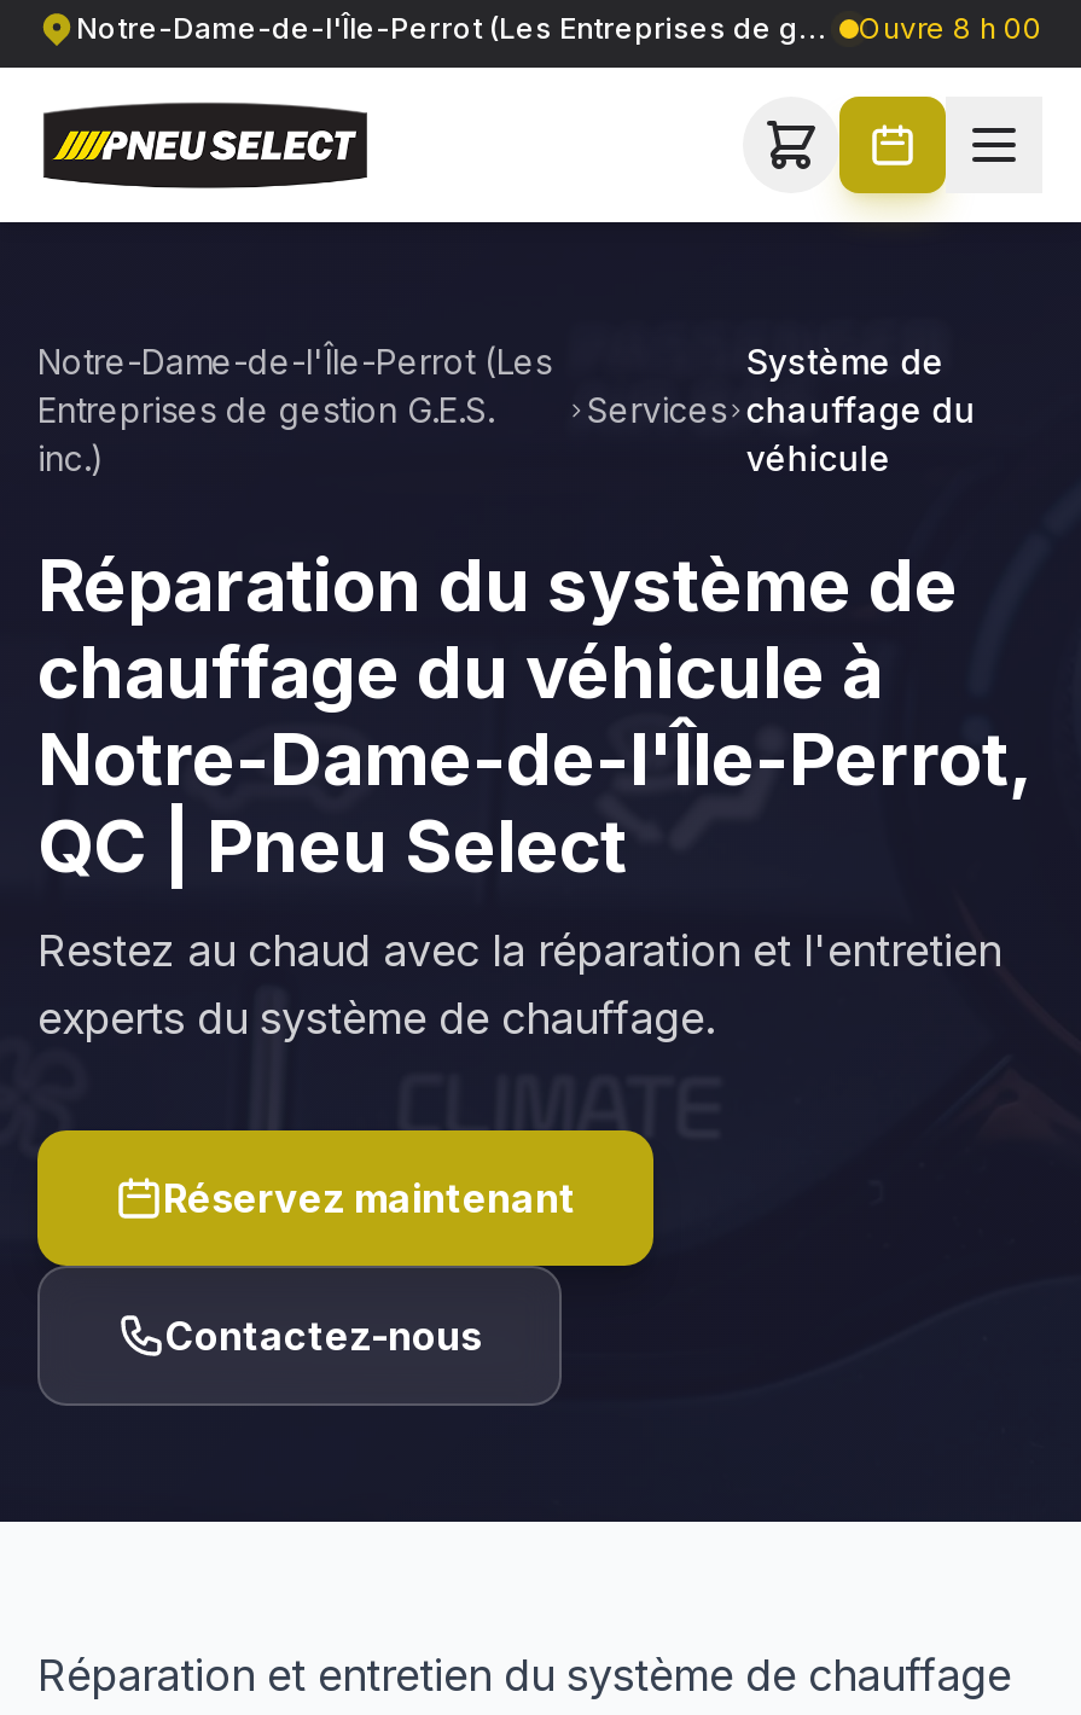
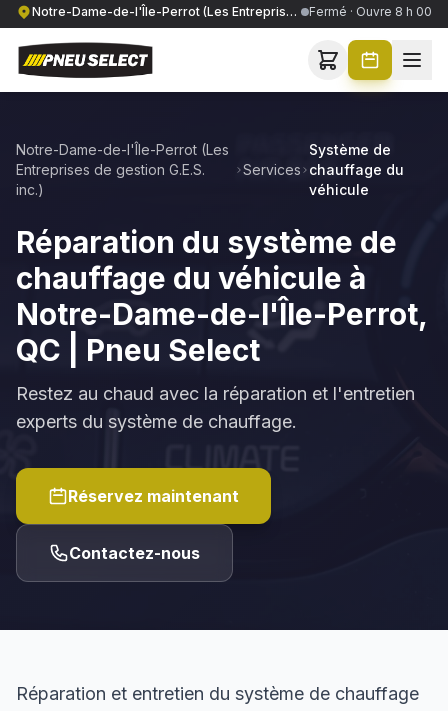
- Ouvre 8 h 00
+ Fermé · Ouvre 8 h 00
